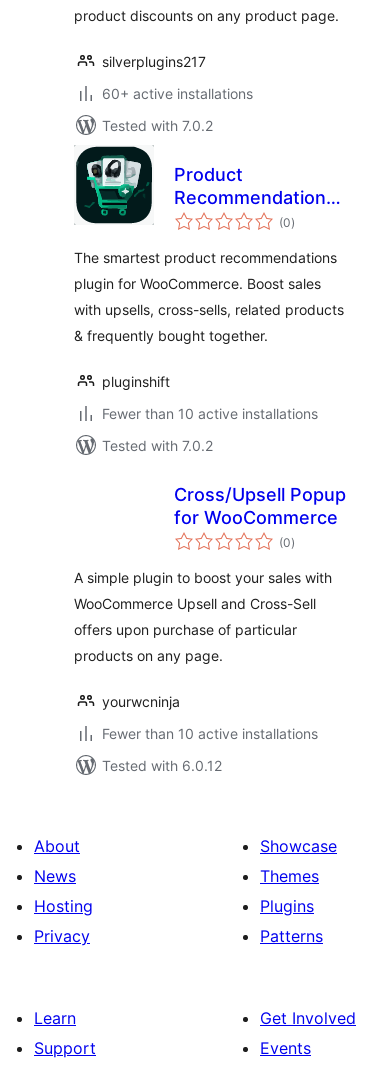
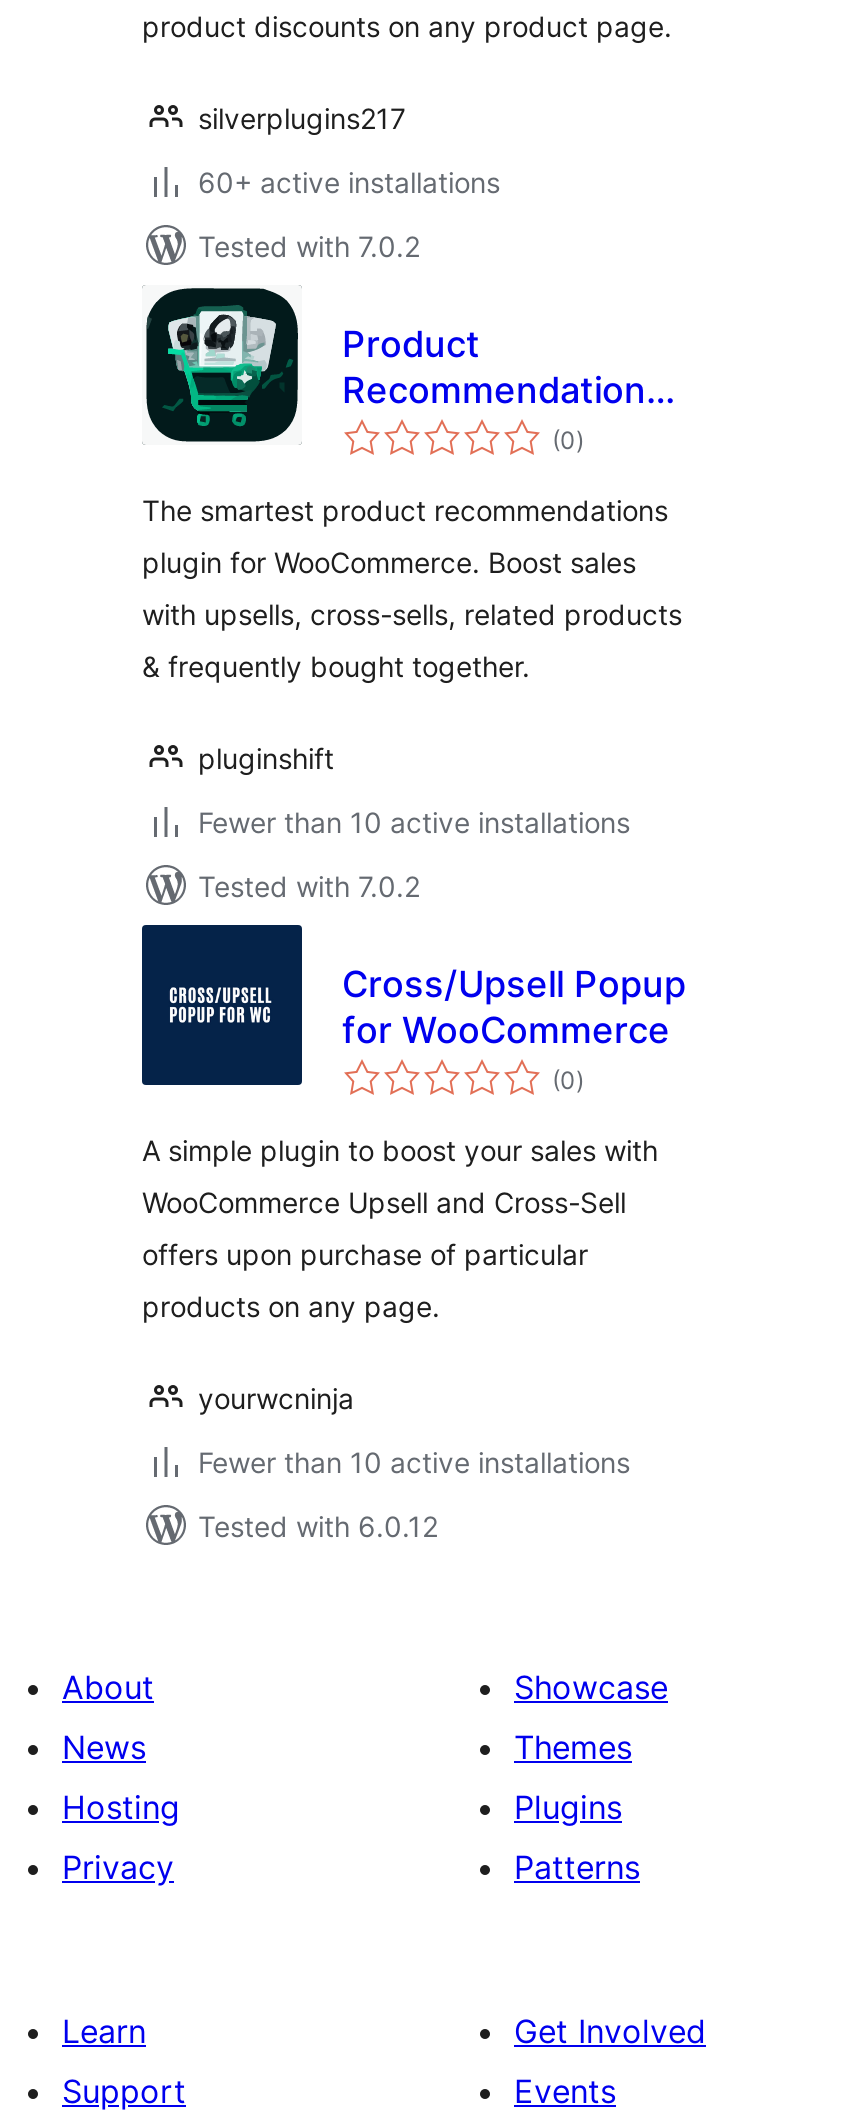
+ [image]
